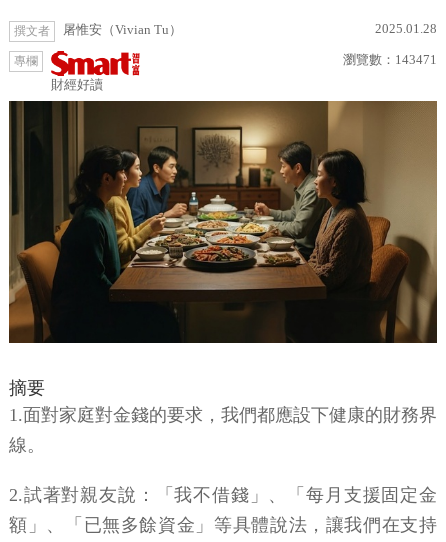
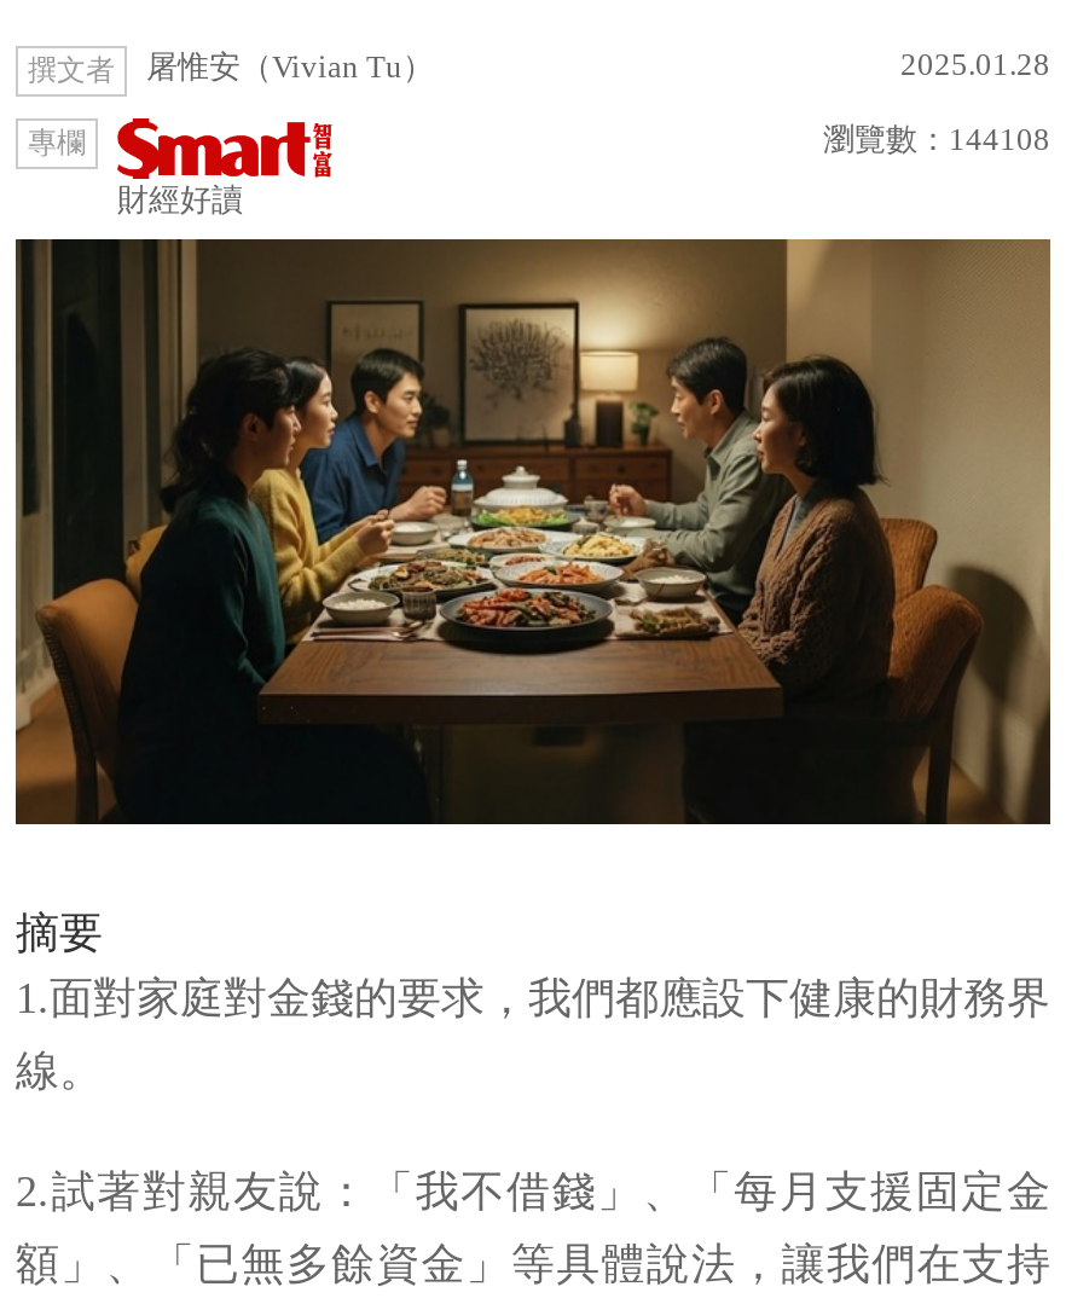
- 瀏覽數：143471
+ 瀏覽數：144108
